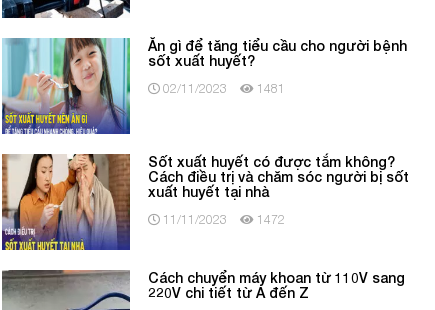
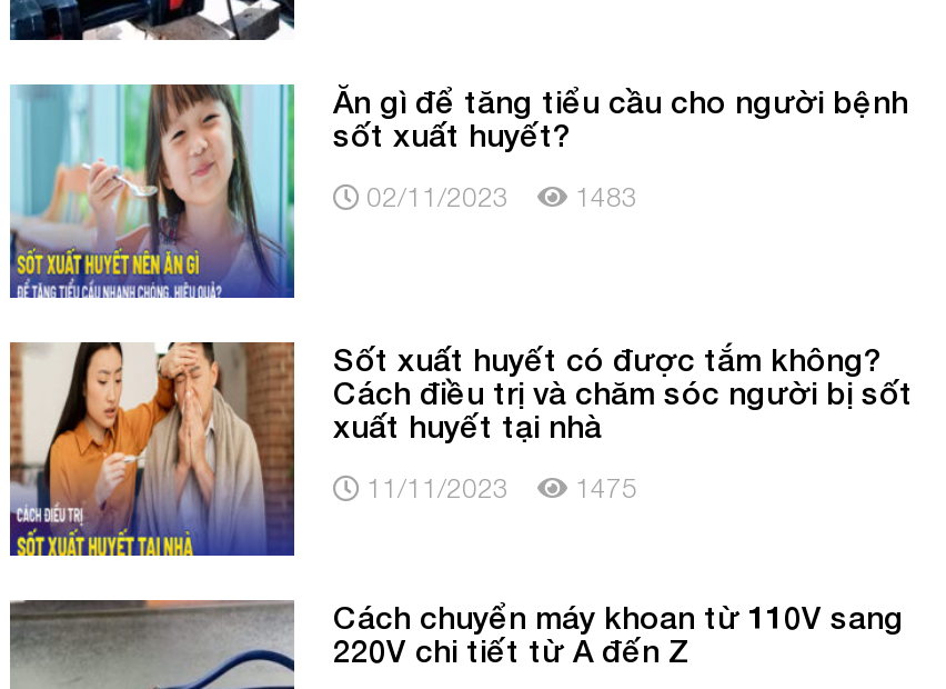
- 02/11/2023 1481
+ 02/11/2023 1483

- 11/11/2023 1472
+ 11/11/2023 1475
